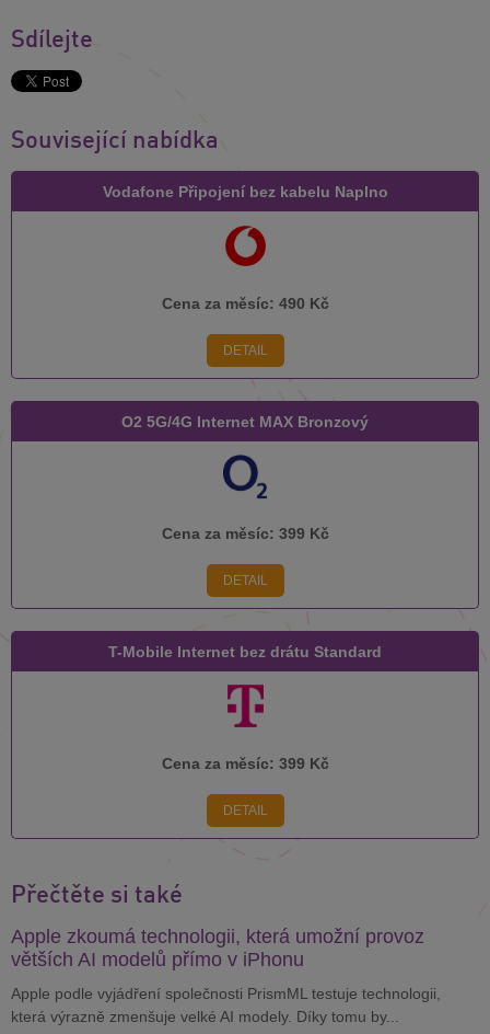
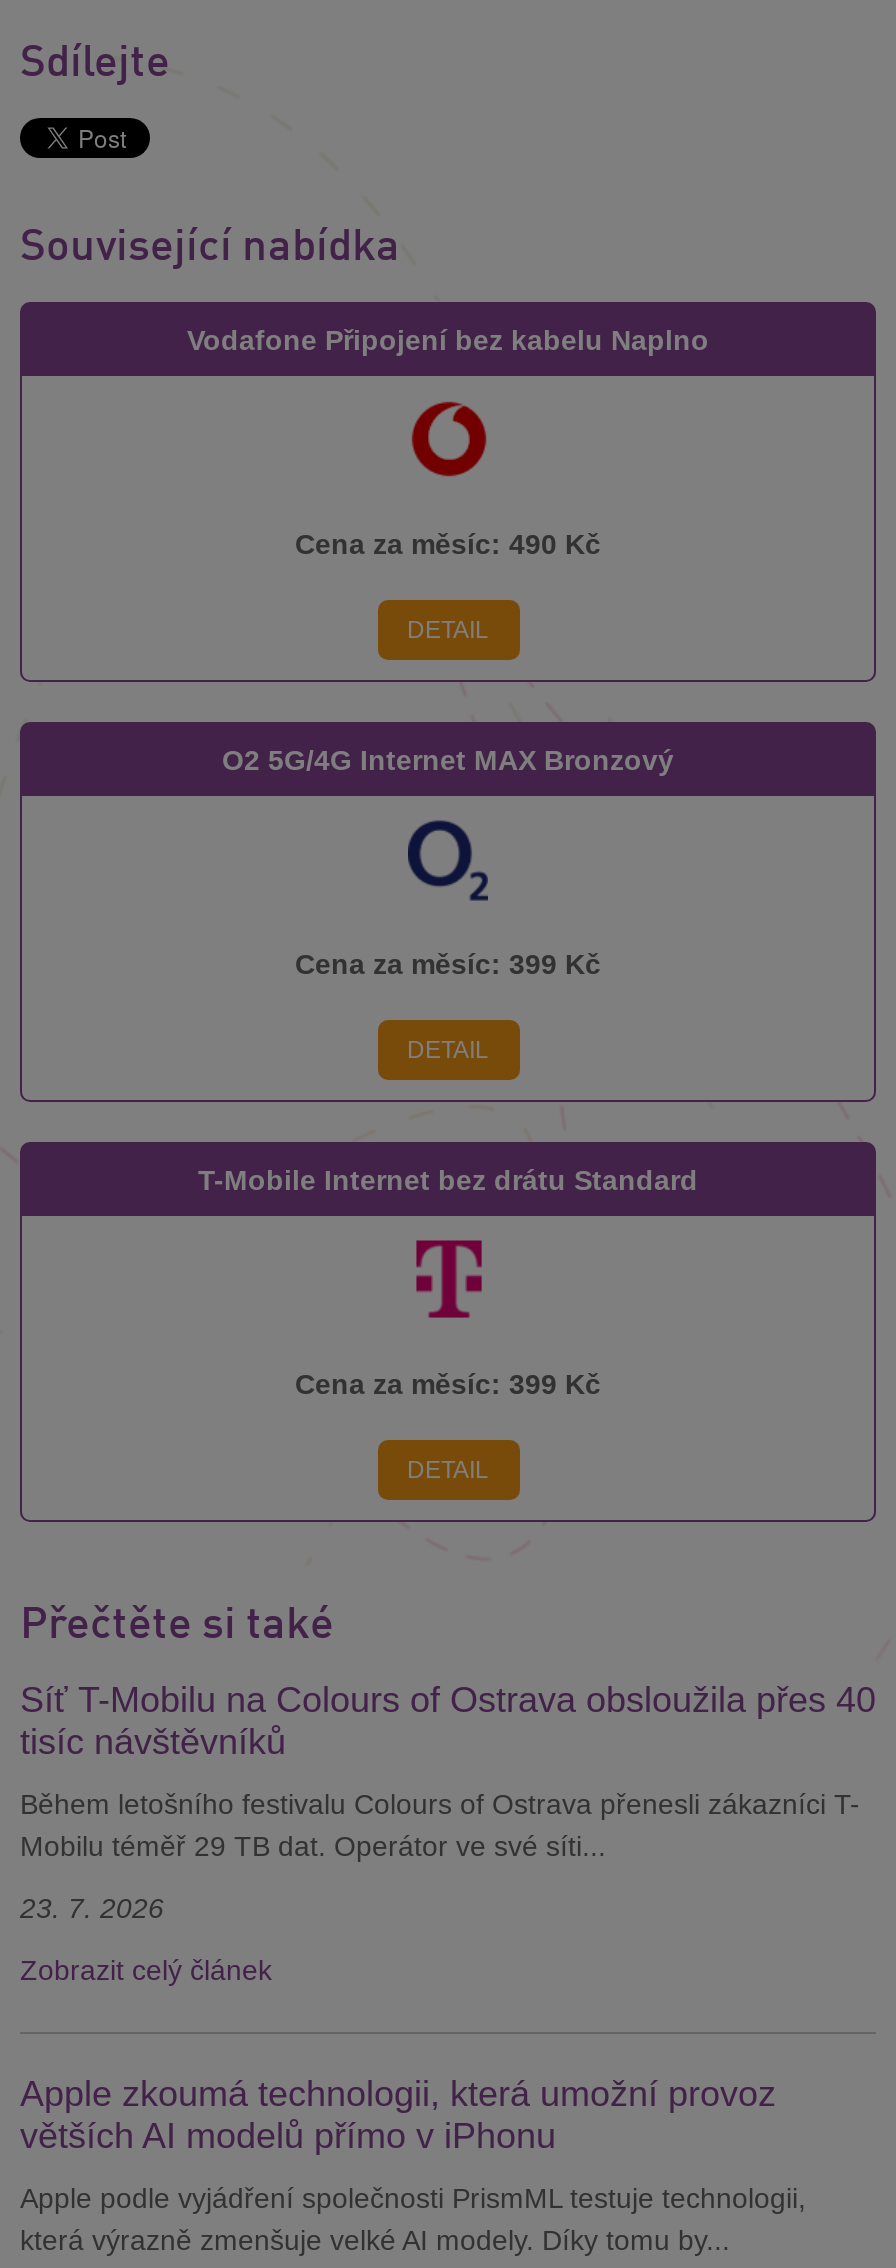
+ Síť T-Mobilu na Colours of Ostrava obsloužila přes 40
+ tisíc návštěvníků
+ Během letošního festivalu Colours of Ostrava přenesli zákazníci T-
+ Mobilu téměř 29 TB dat. Operátor ve své síti...
+ 23. 7. 2026
+ Zobrazit celý článek
